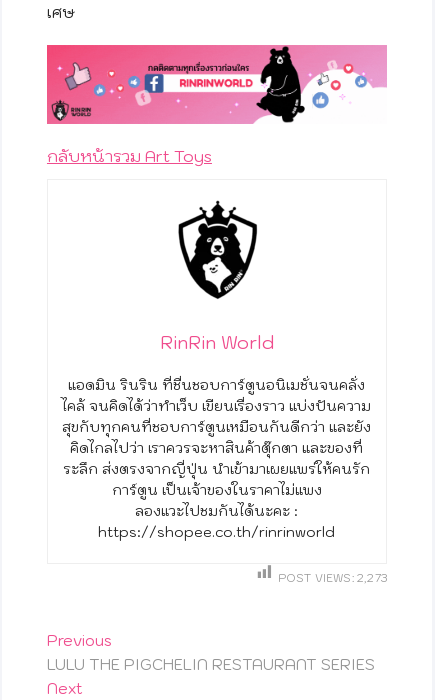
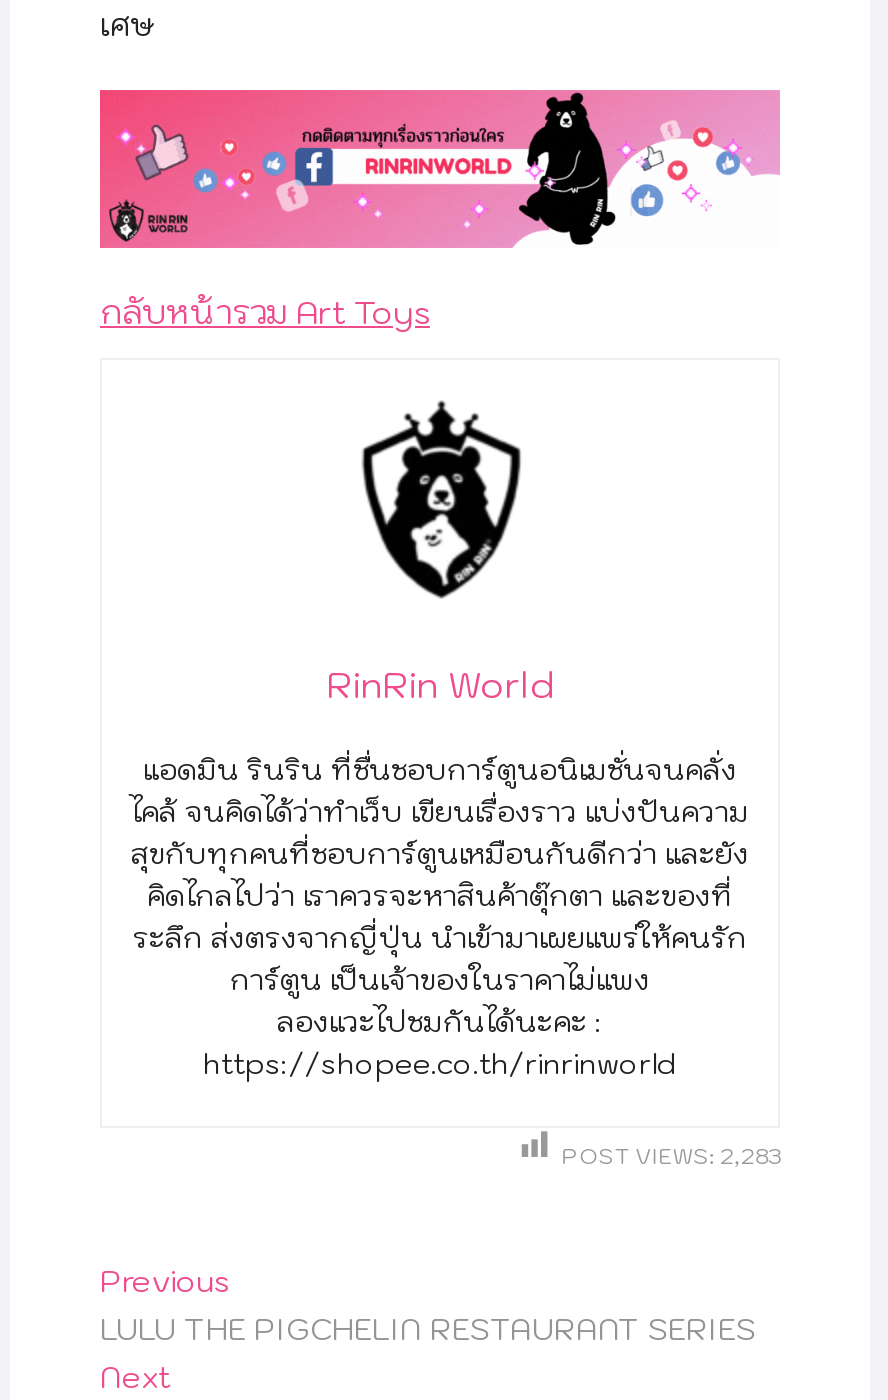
- POST VIEWS: 2,273
+ POST VIEWS: 2,283
